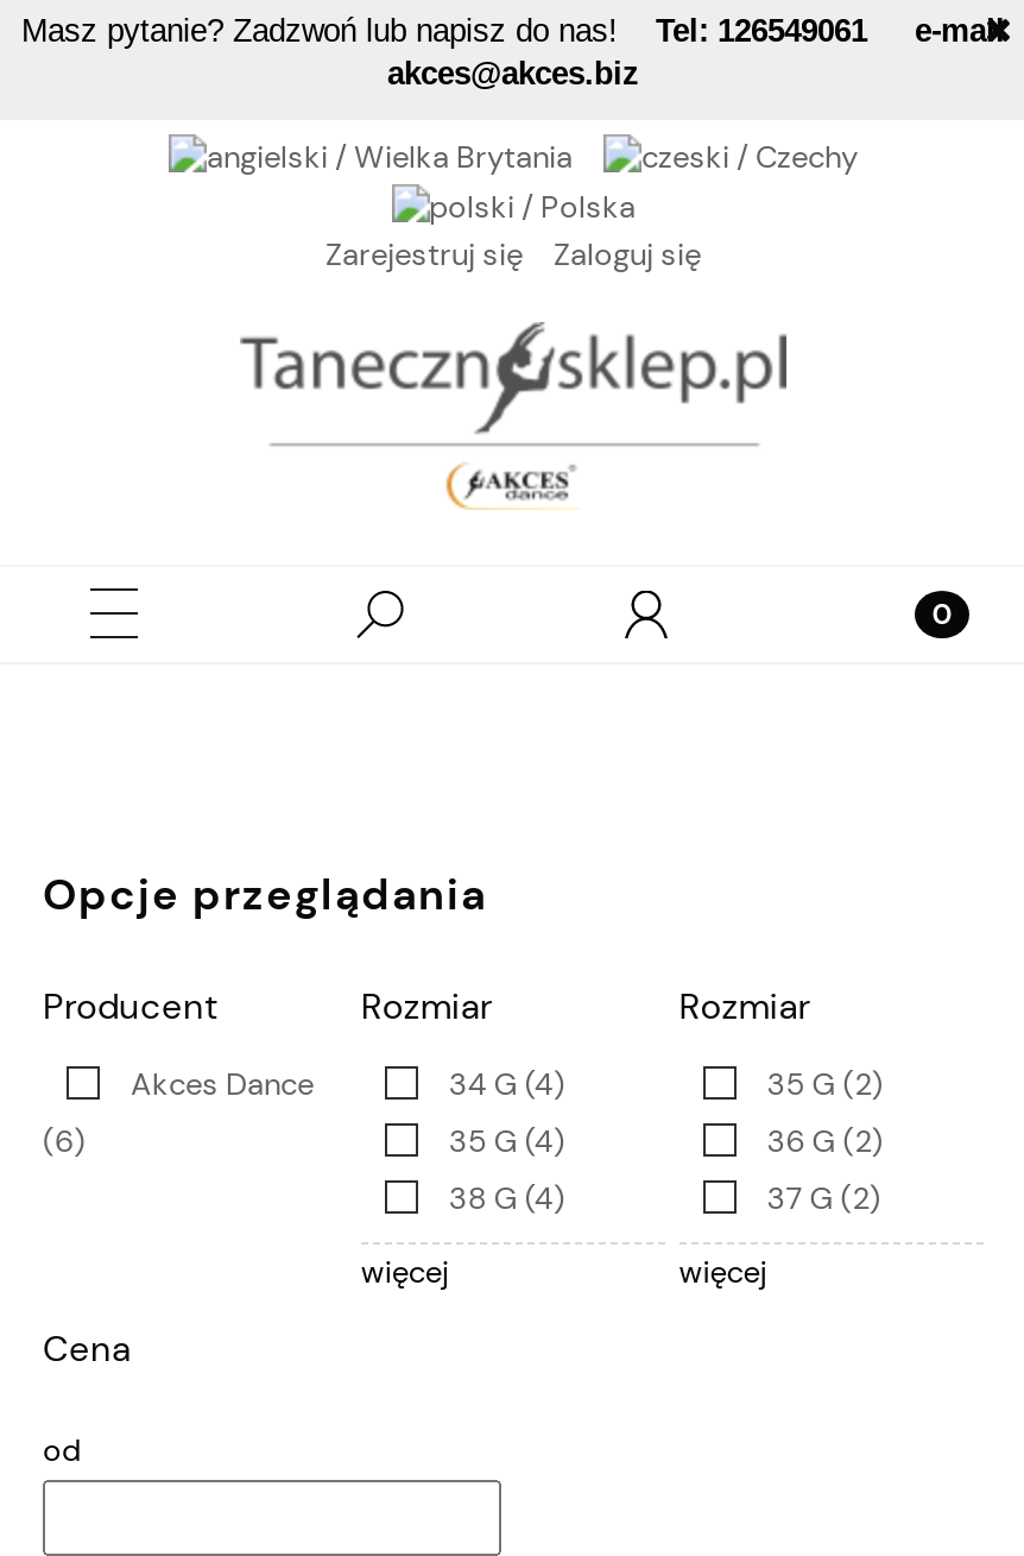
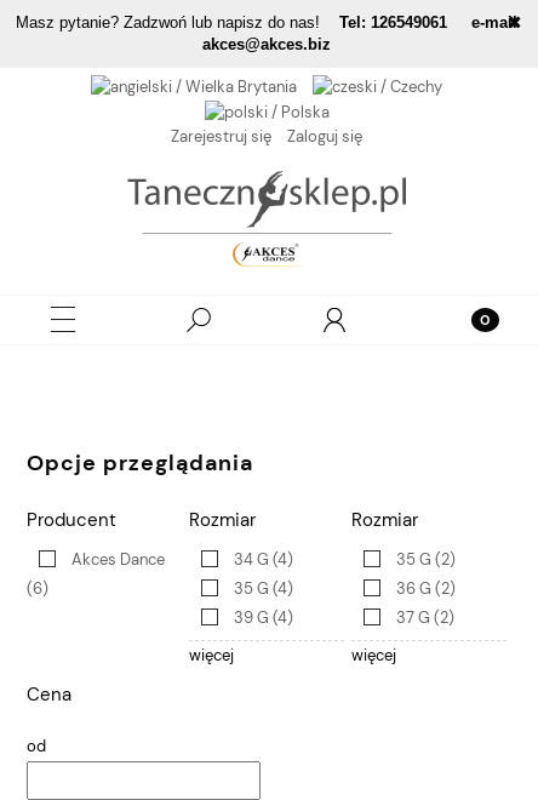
- 38 G (4)
+ 39 G (4)
